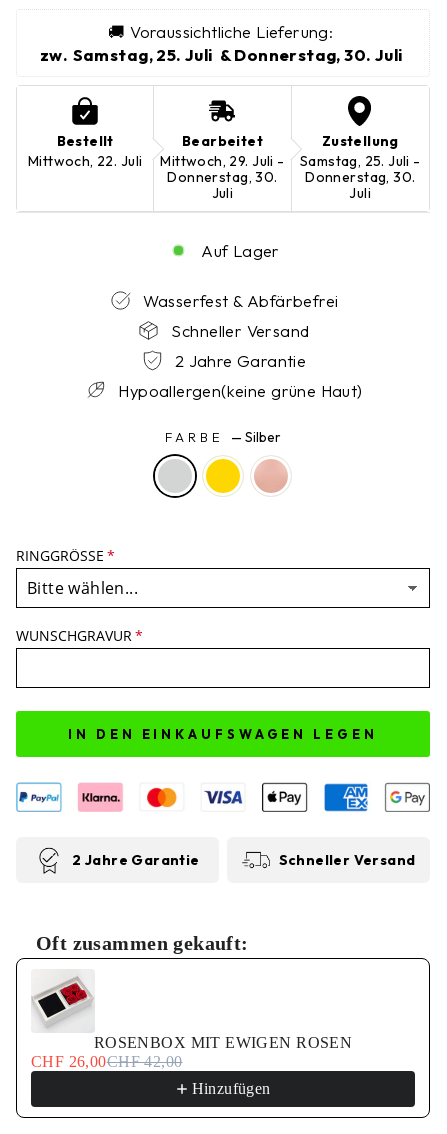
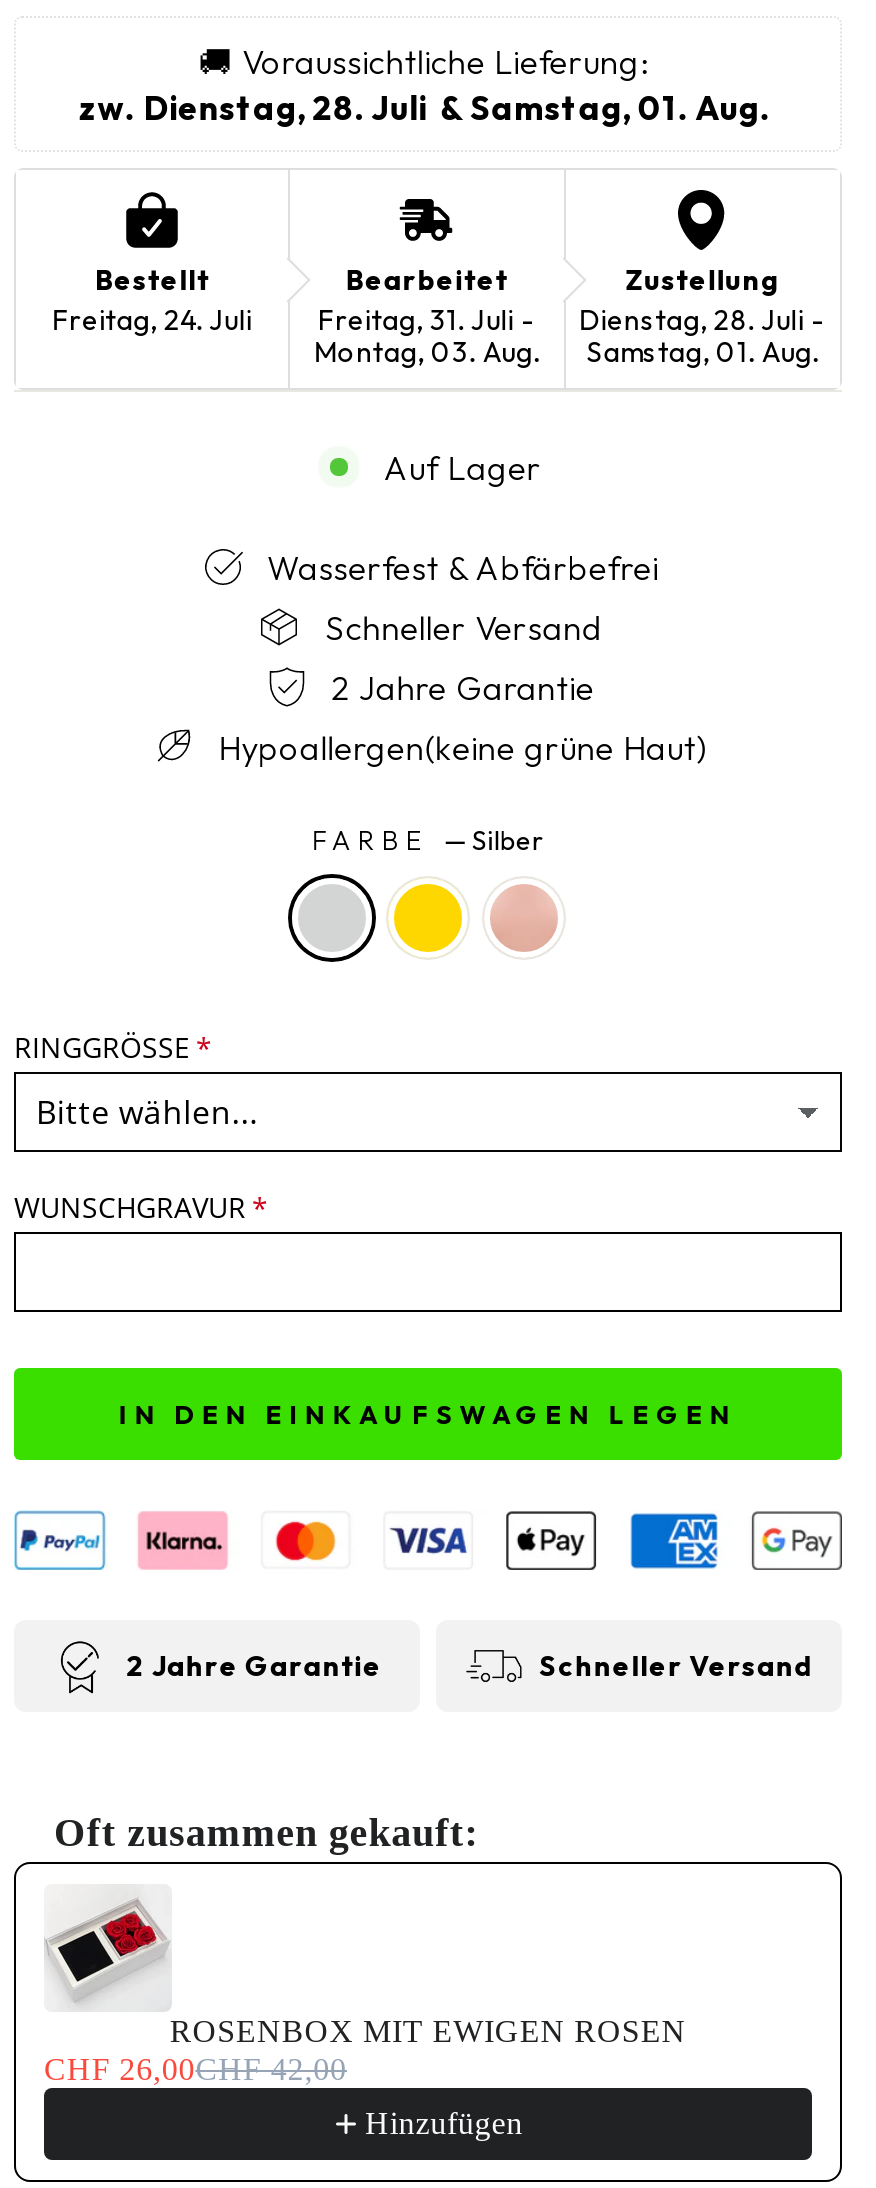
- zw. Samstag, 25. Juli & Donnerstag, 30. Juli
+ zw. Dienstag, 28. Juli & Samstag, 01. Aug.

- Mittwoch, 22. Juli
+ Freitag, 24. Juli

- Mittwoch, 29. Juli -
- Donnerstag, 30.
- Juli
+ Freitag, 31. Juli -
+ Montag, 03. Aug.

- Samstag, 25. Juli -
- Donnerstag, 30.
- Juli
+ Dienstag, 28. Juli -
+ Samstag, 01. Aug.
